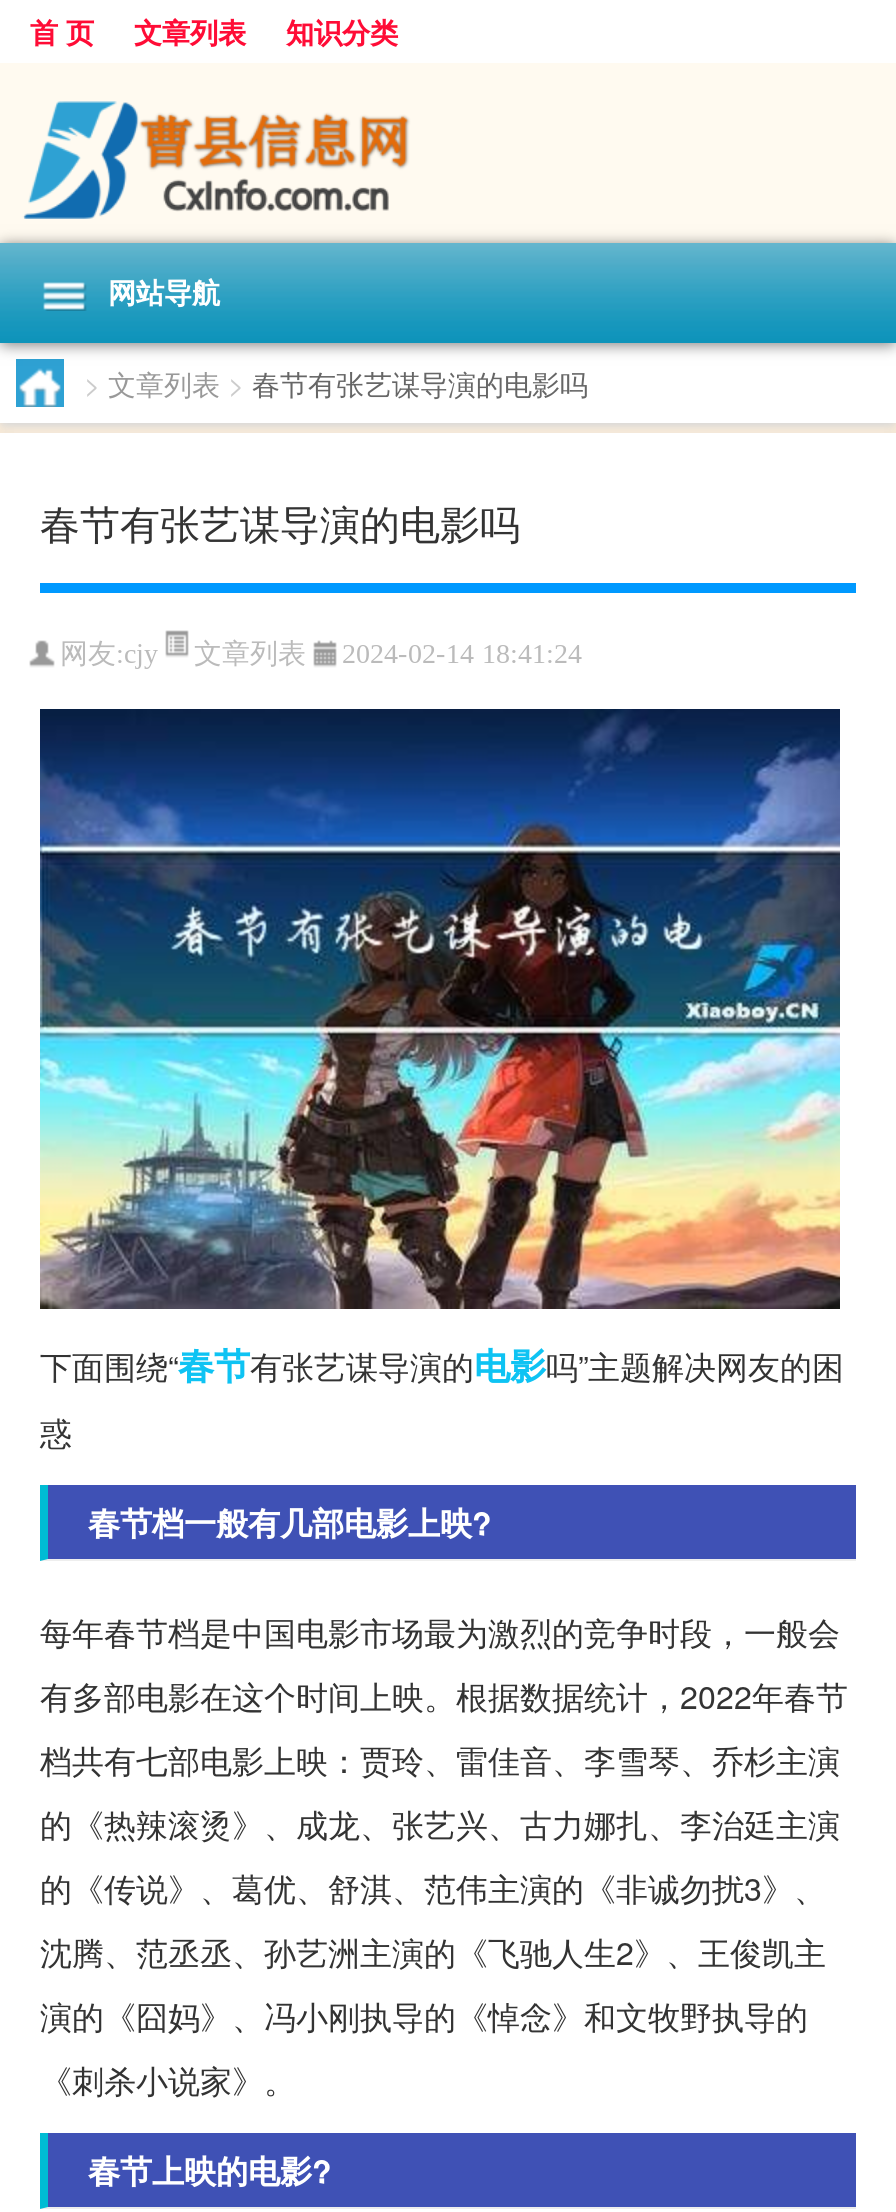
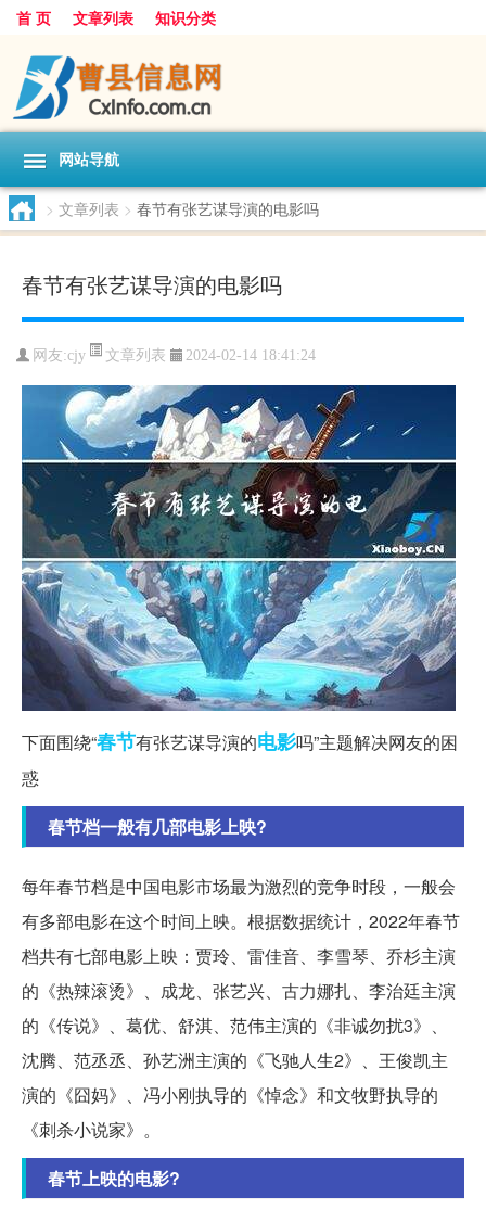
- [image]
+ [image]
